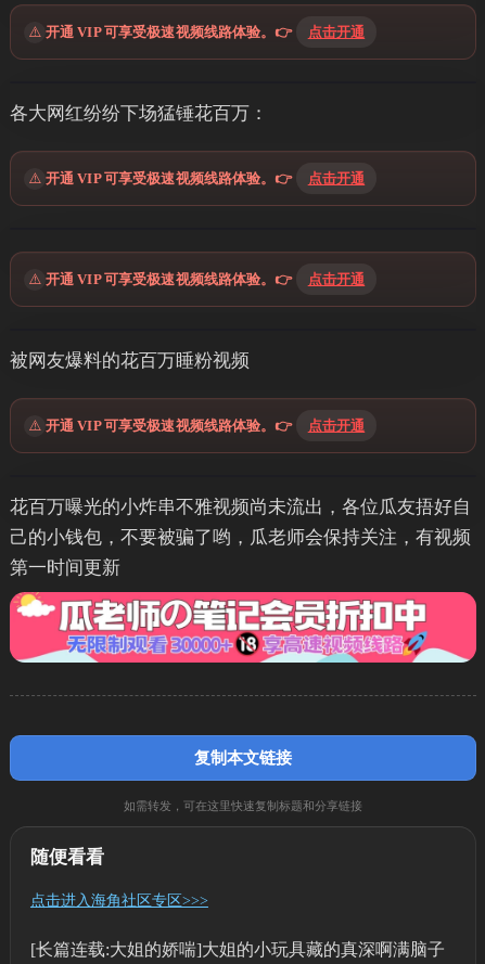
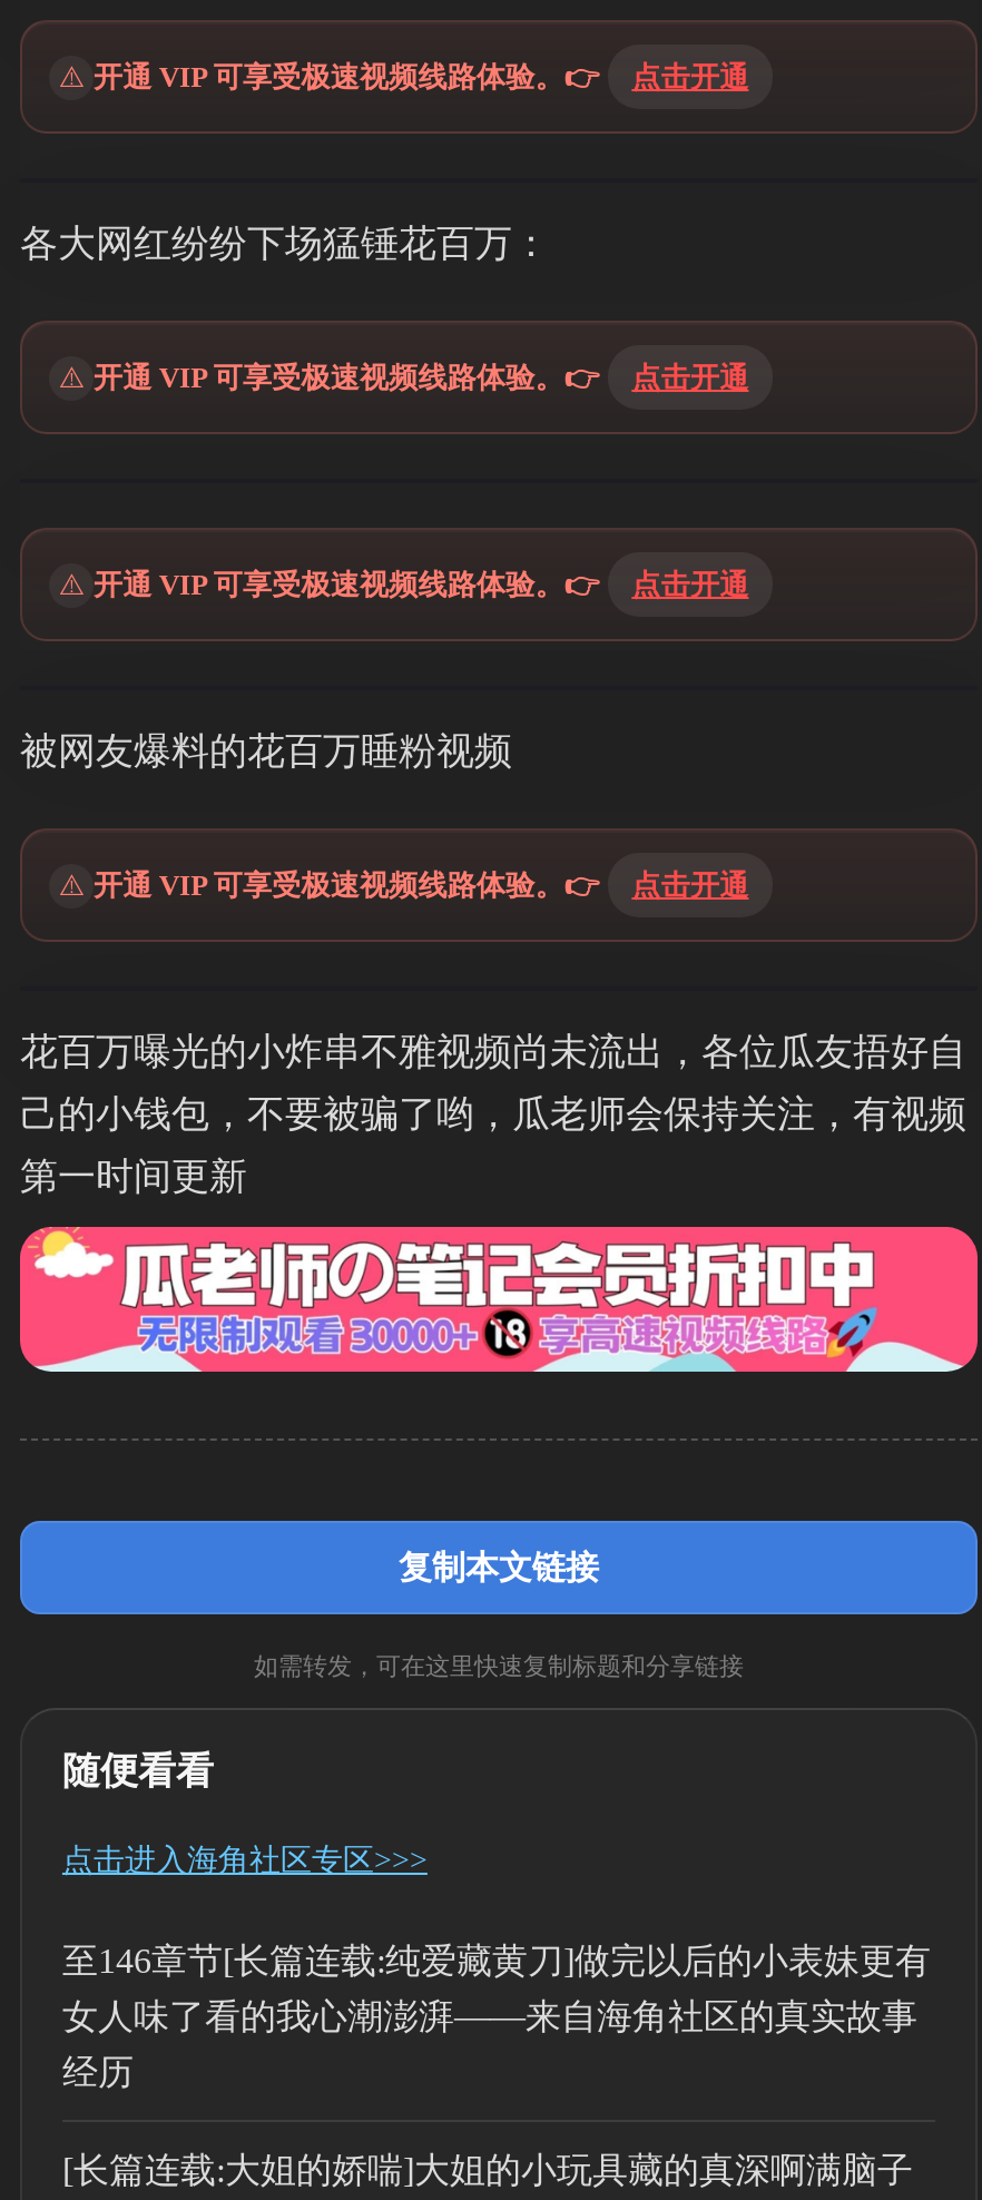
+ 至146章节[长篇连载:纯爱藏黄刀]做完以后的小表妹更有
+ 女人味了看的我心潮澎湃——来自海角社区的真实故事
+ 经历
